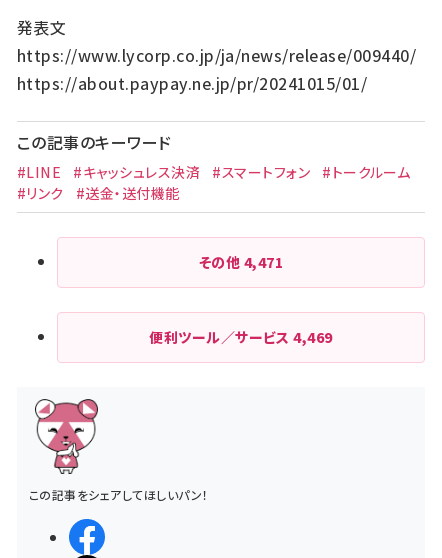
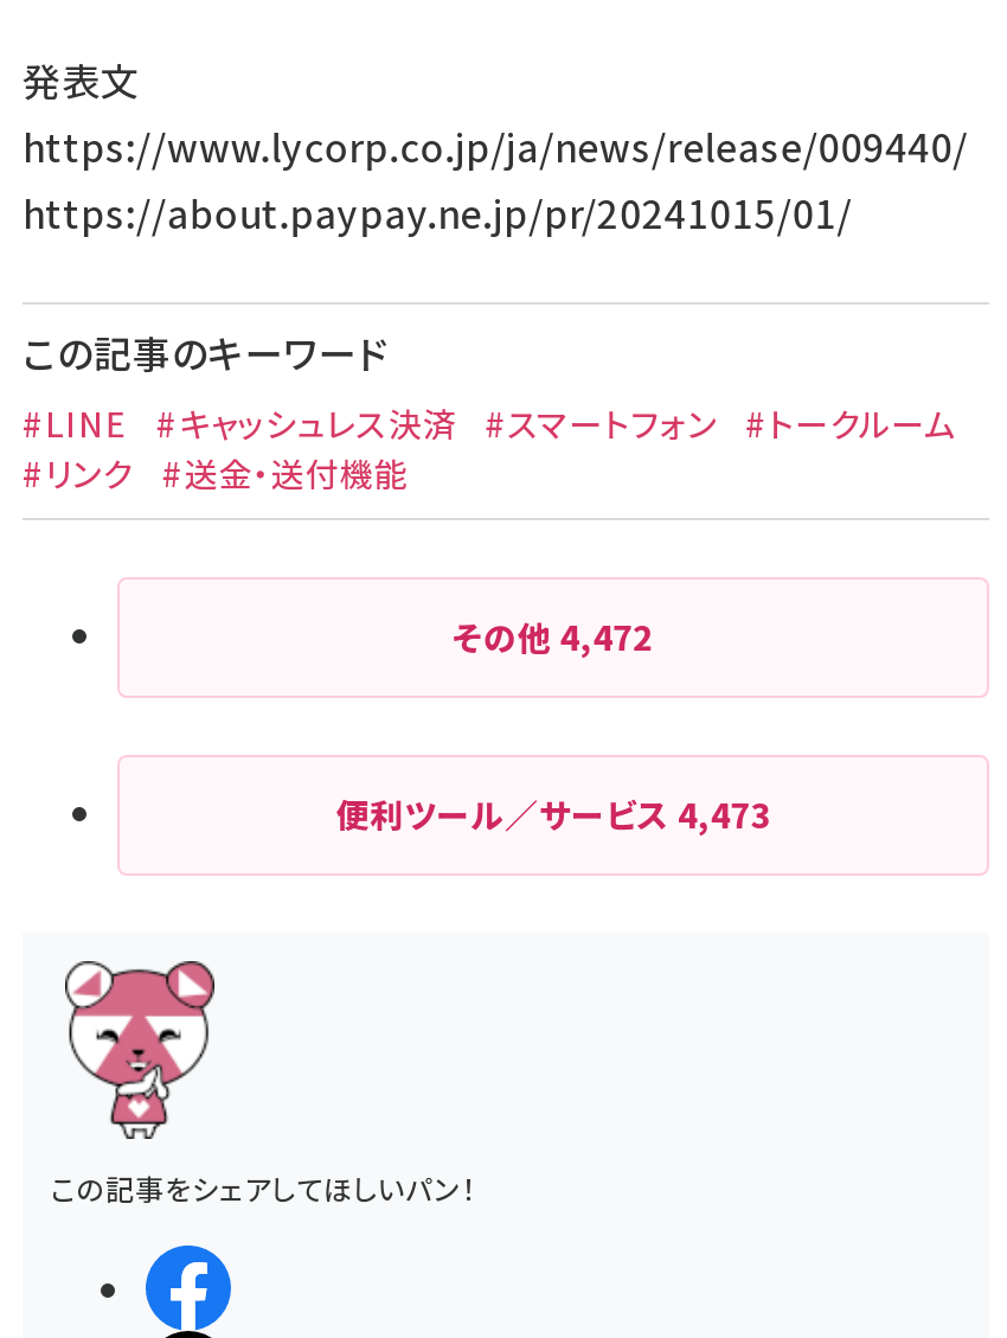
- その他4,471
+ その他4,472

- 便利ツール／サービス4,469
+ 便利ツール／サービス4,473
